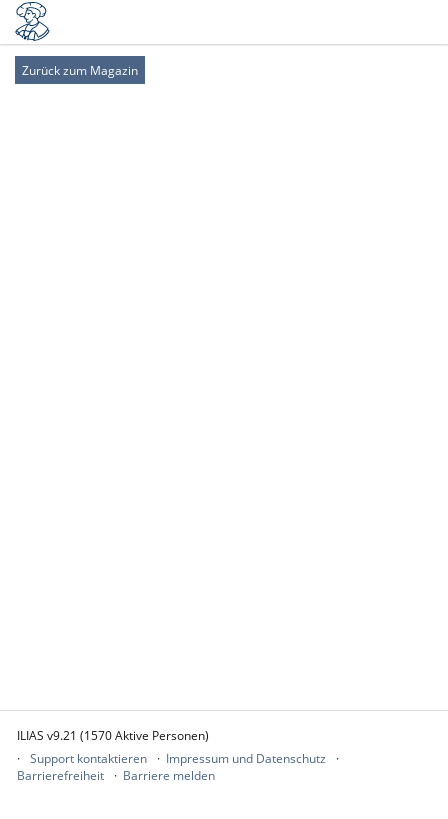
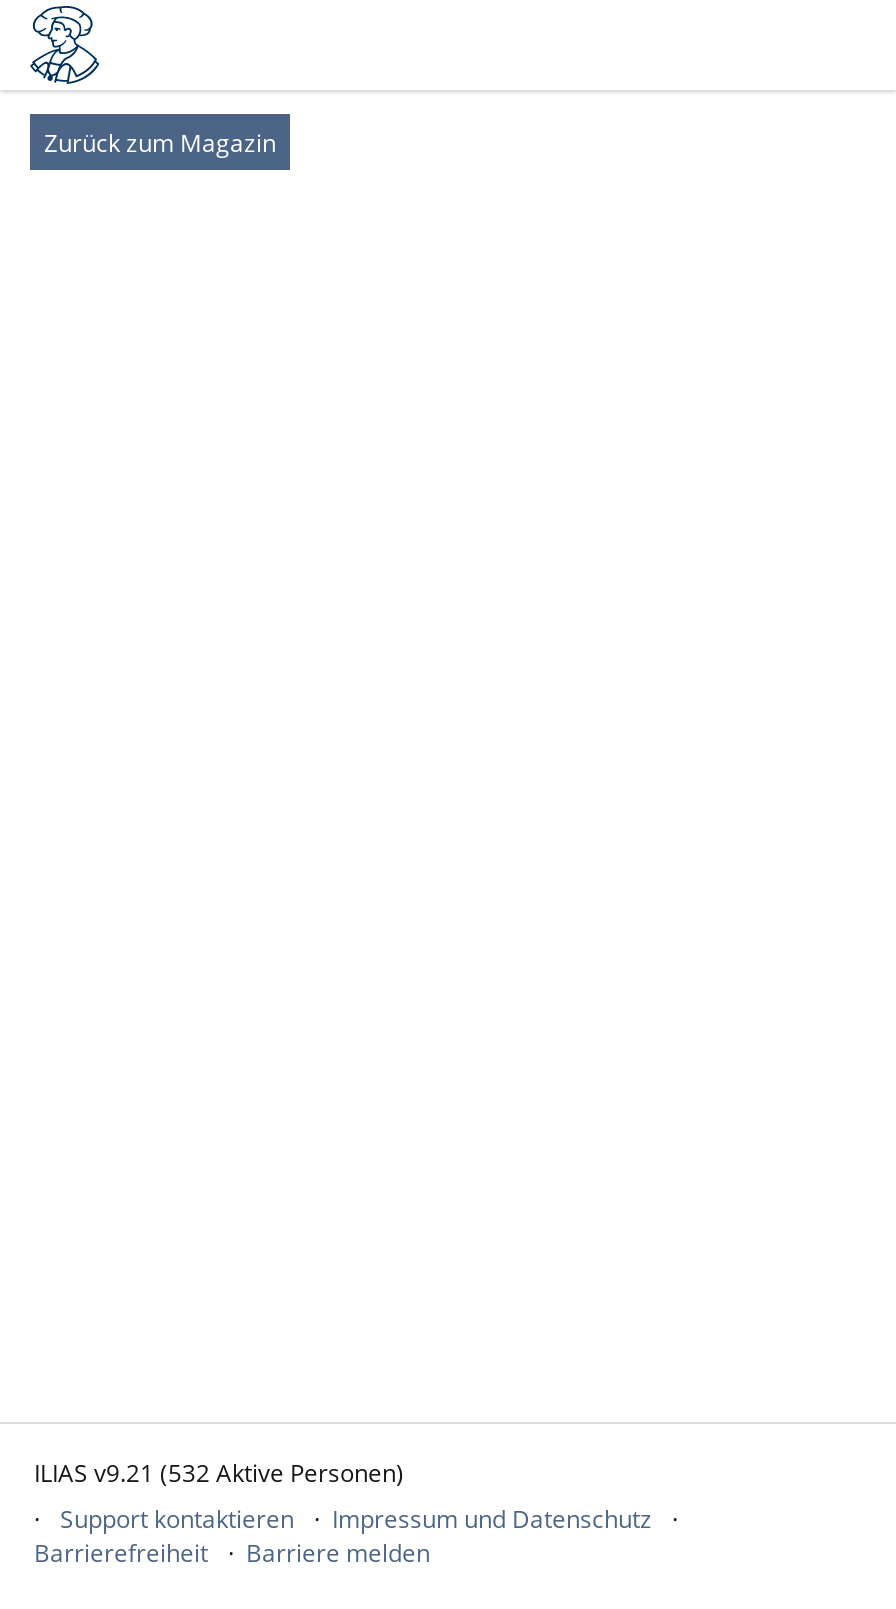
- ILIAS v9.21 (1570 Aktive Personen)
+ ILIAS v9.21 (532 Aktive Personen)
